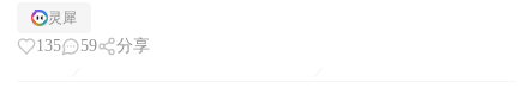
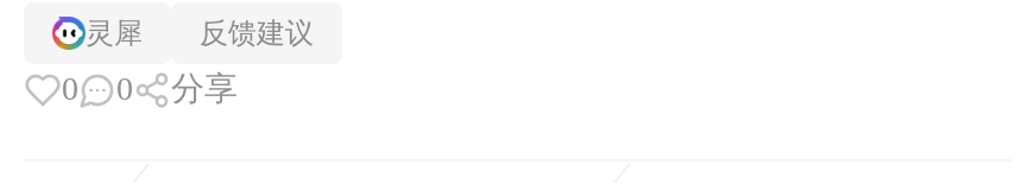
- 135
- 59
+ 反馈建议
+ 0
+ 0
